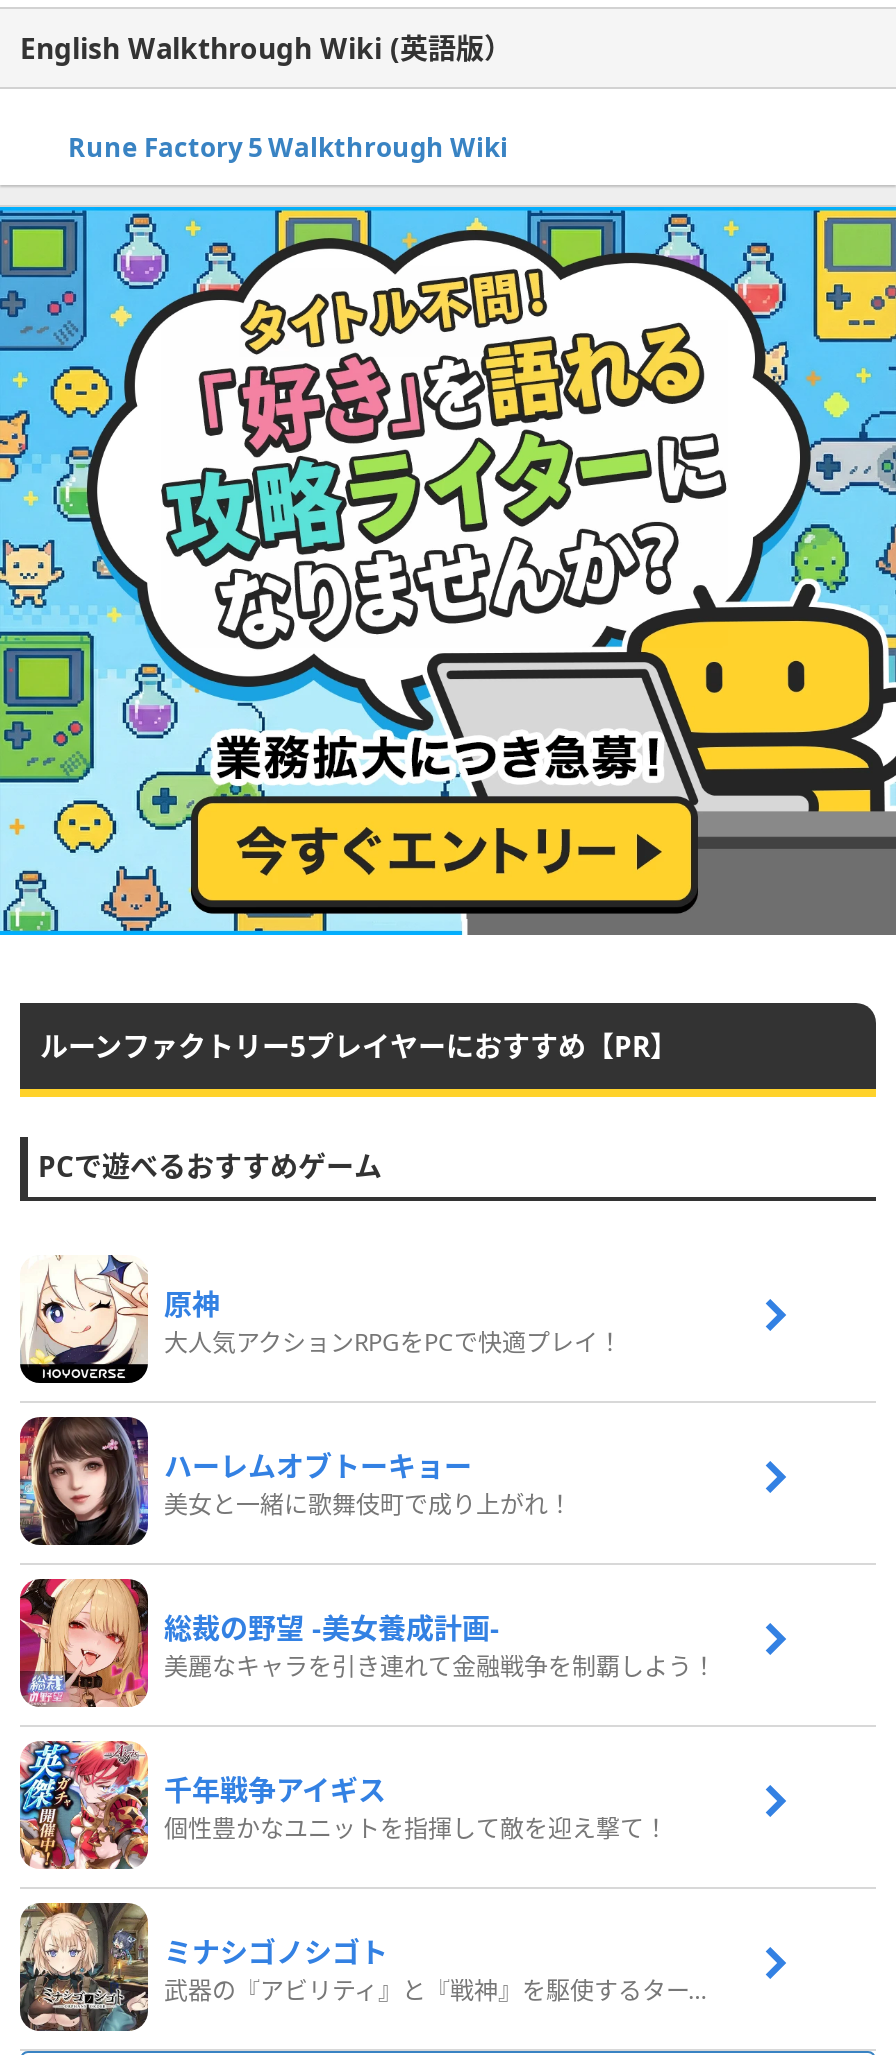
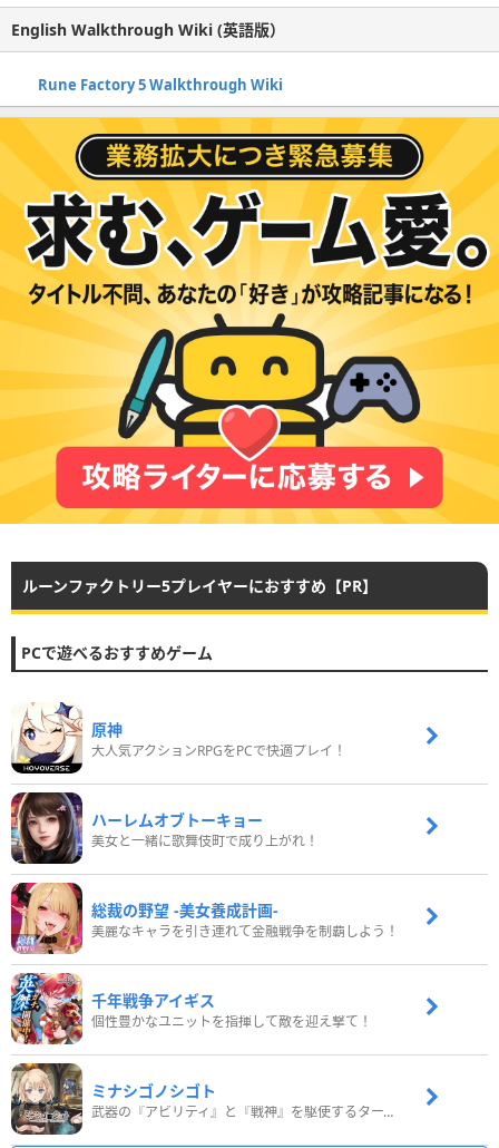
- [image]
+ [image]
